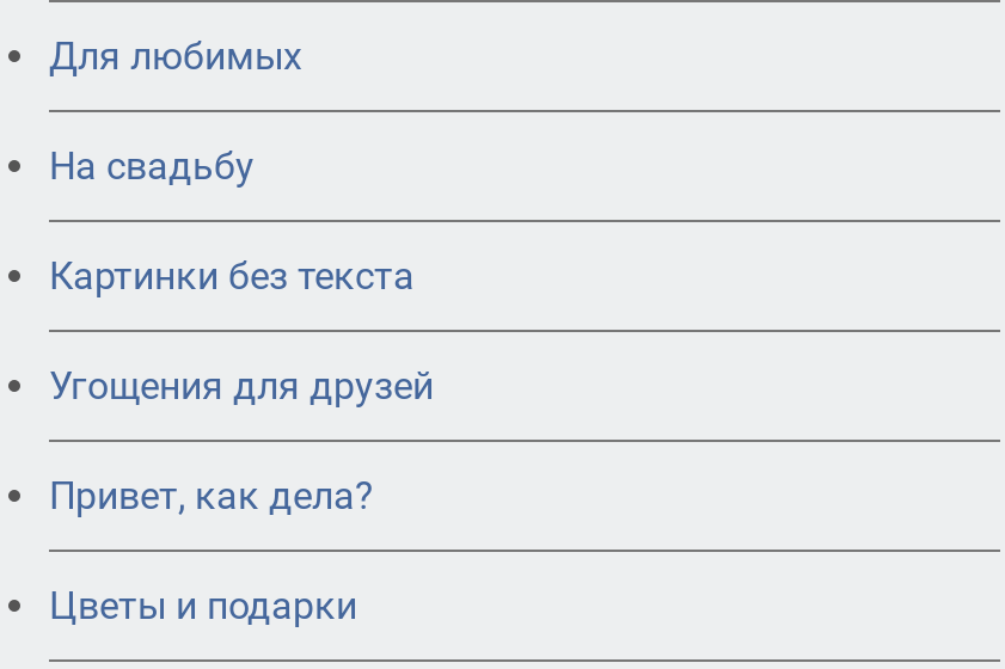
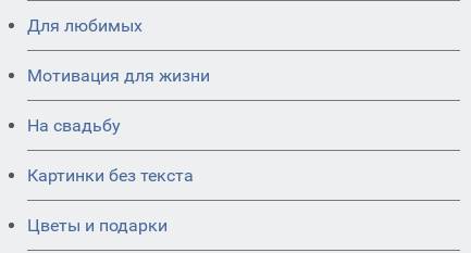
+ Мотивация для жизни

moved down: На свадьбу | Картинки без текста

- Угощения для друзей
- Привет, как дела?
